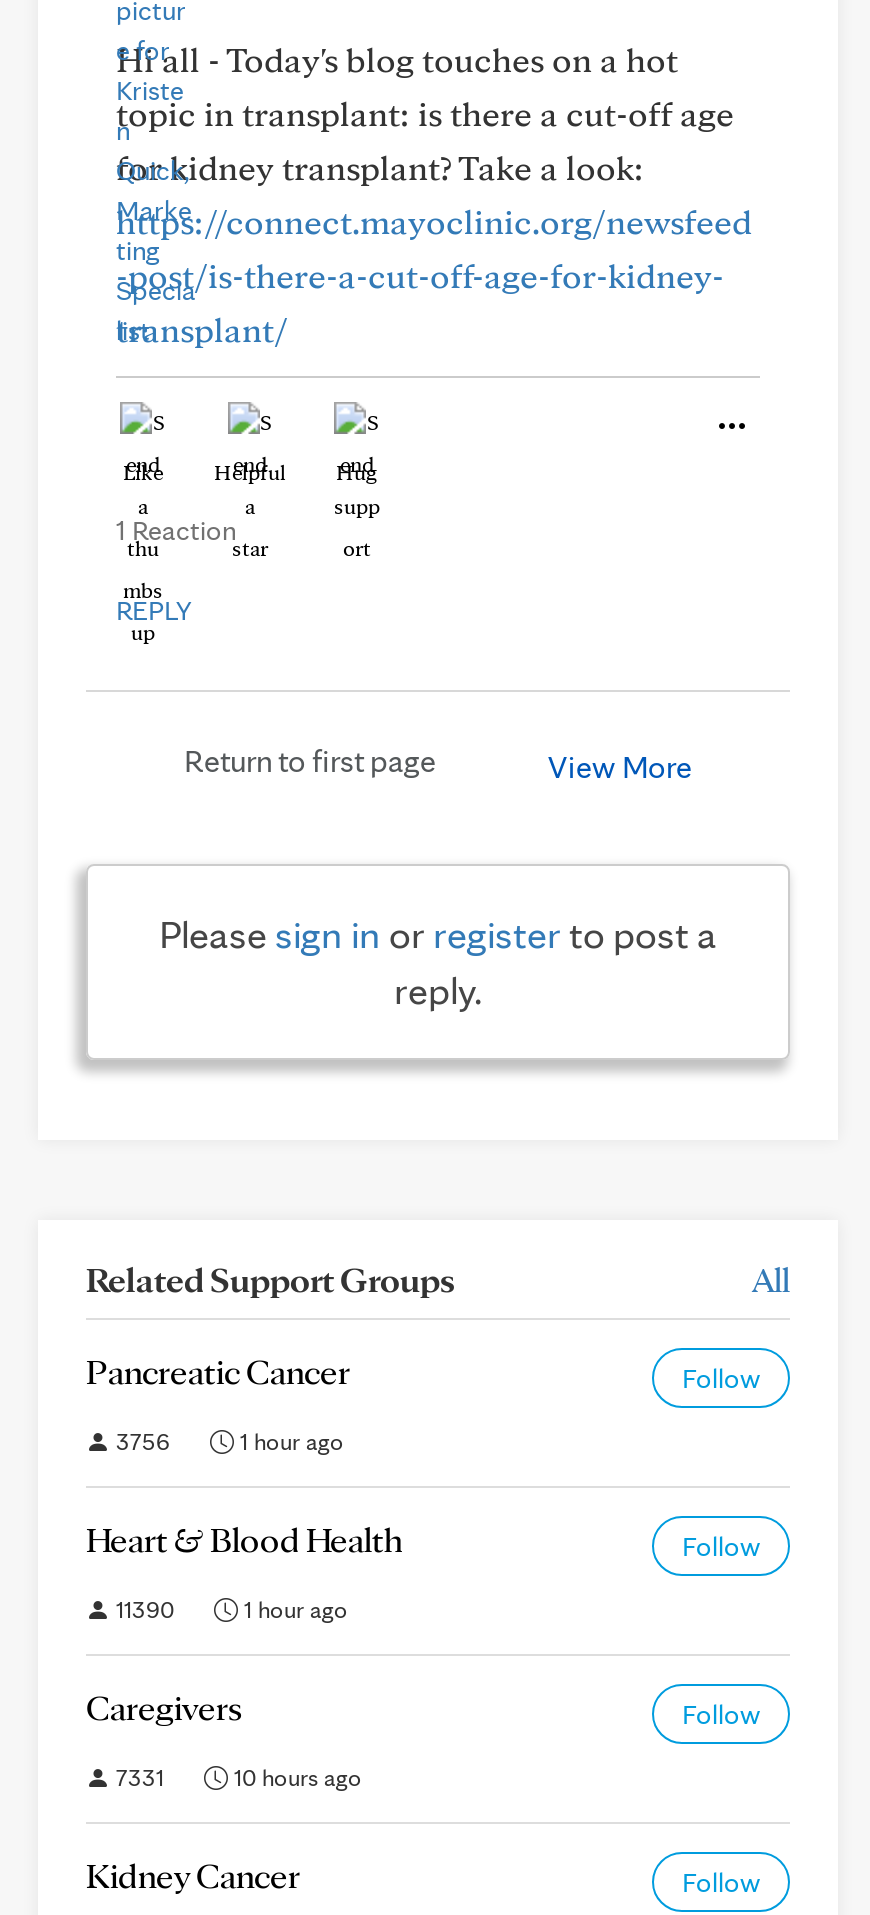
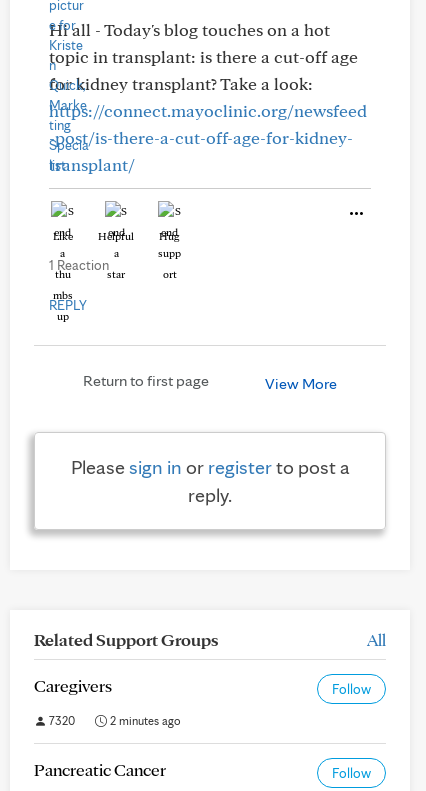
moved down: Pancreatic Cancer

- Follow
- 3756
- 1 hour ago
- Heart & Blood Health
- Follow
- 11390
- 1 hour ago

- 7331
+ 7320

- 10 hours ago
+ 2 minutes ago

- Kidney Cancer
